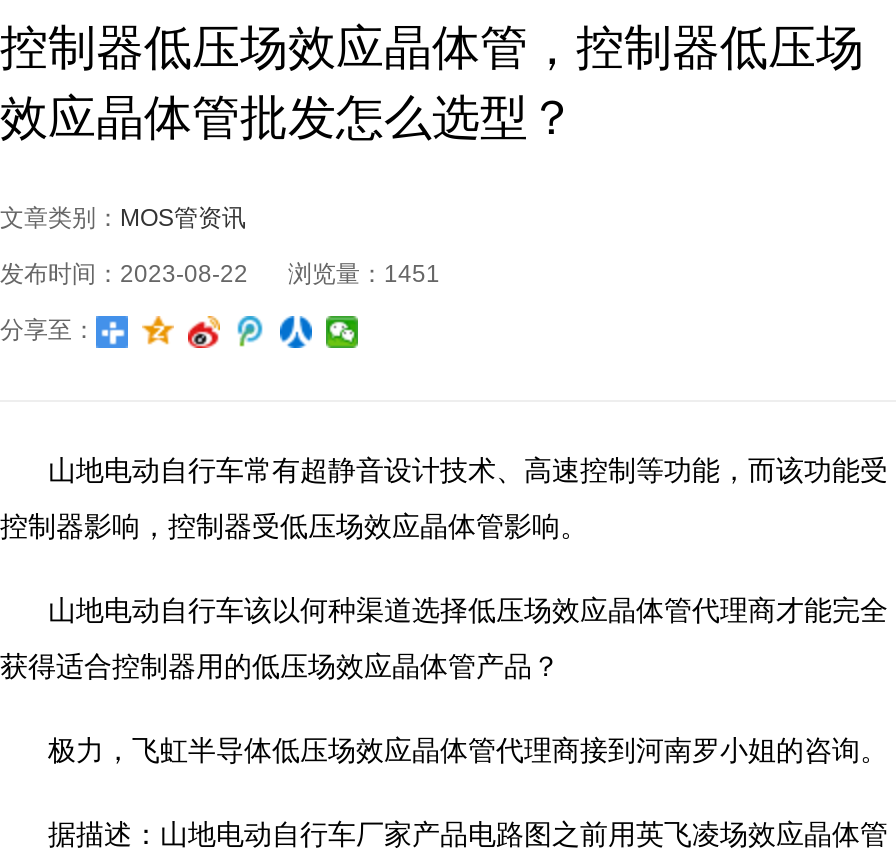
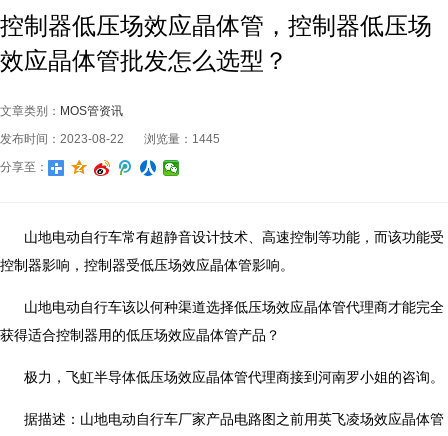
- 发布时间：2023-08-22 浏览量：1451
+ 发布时间：2023-08-22 浏览量：1445
